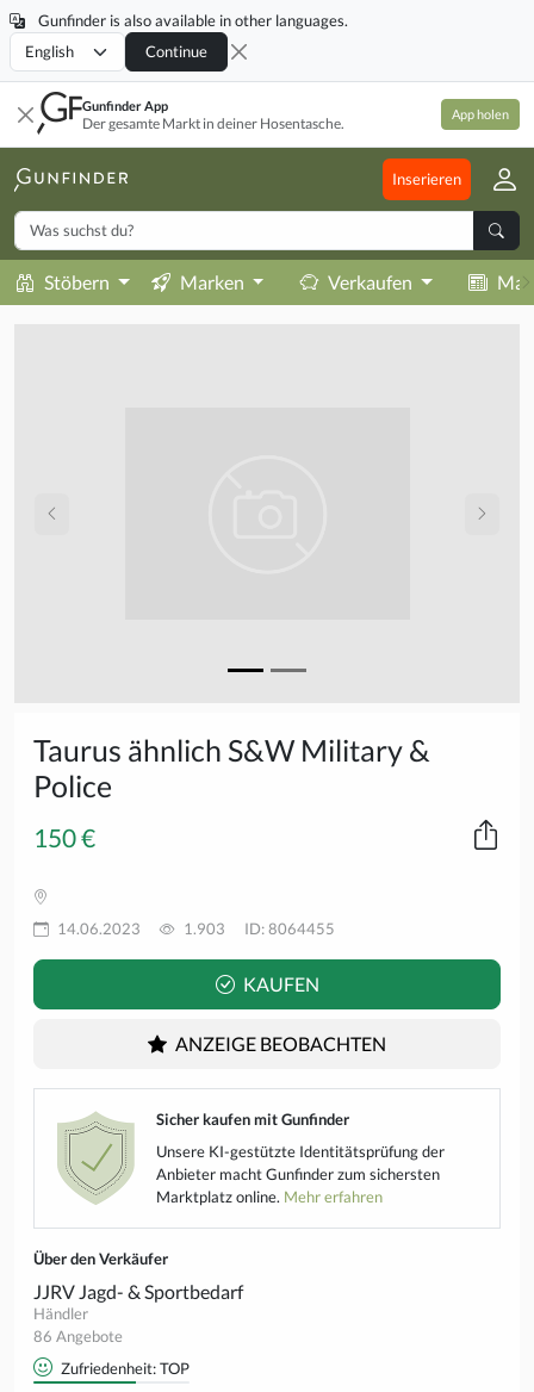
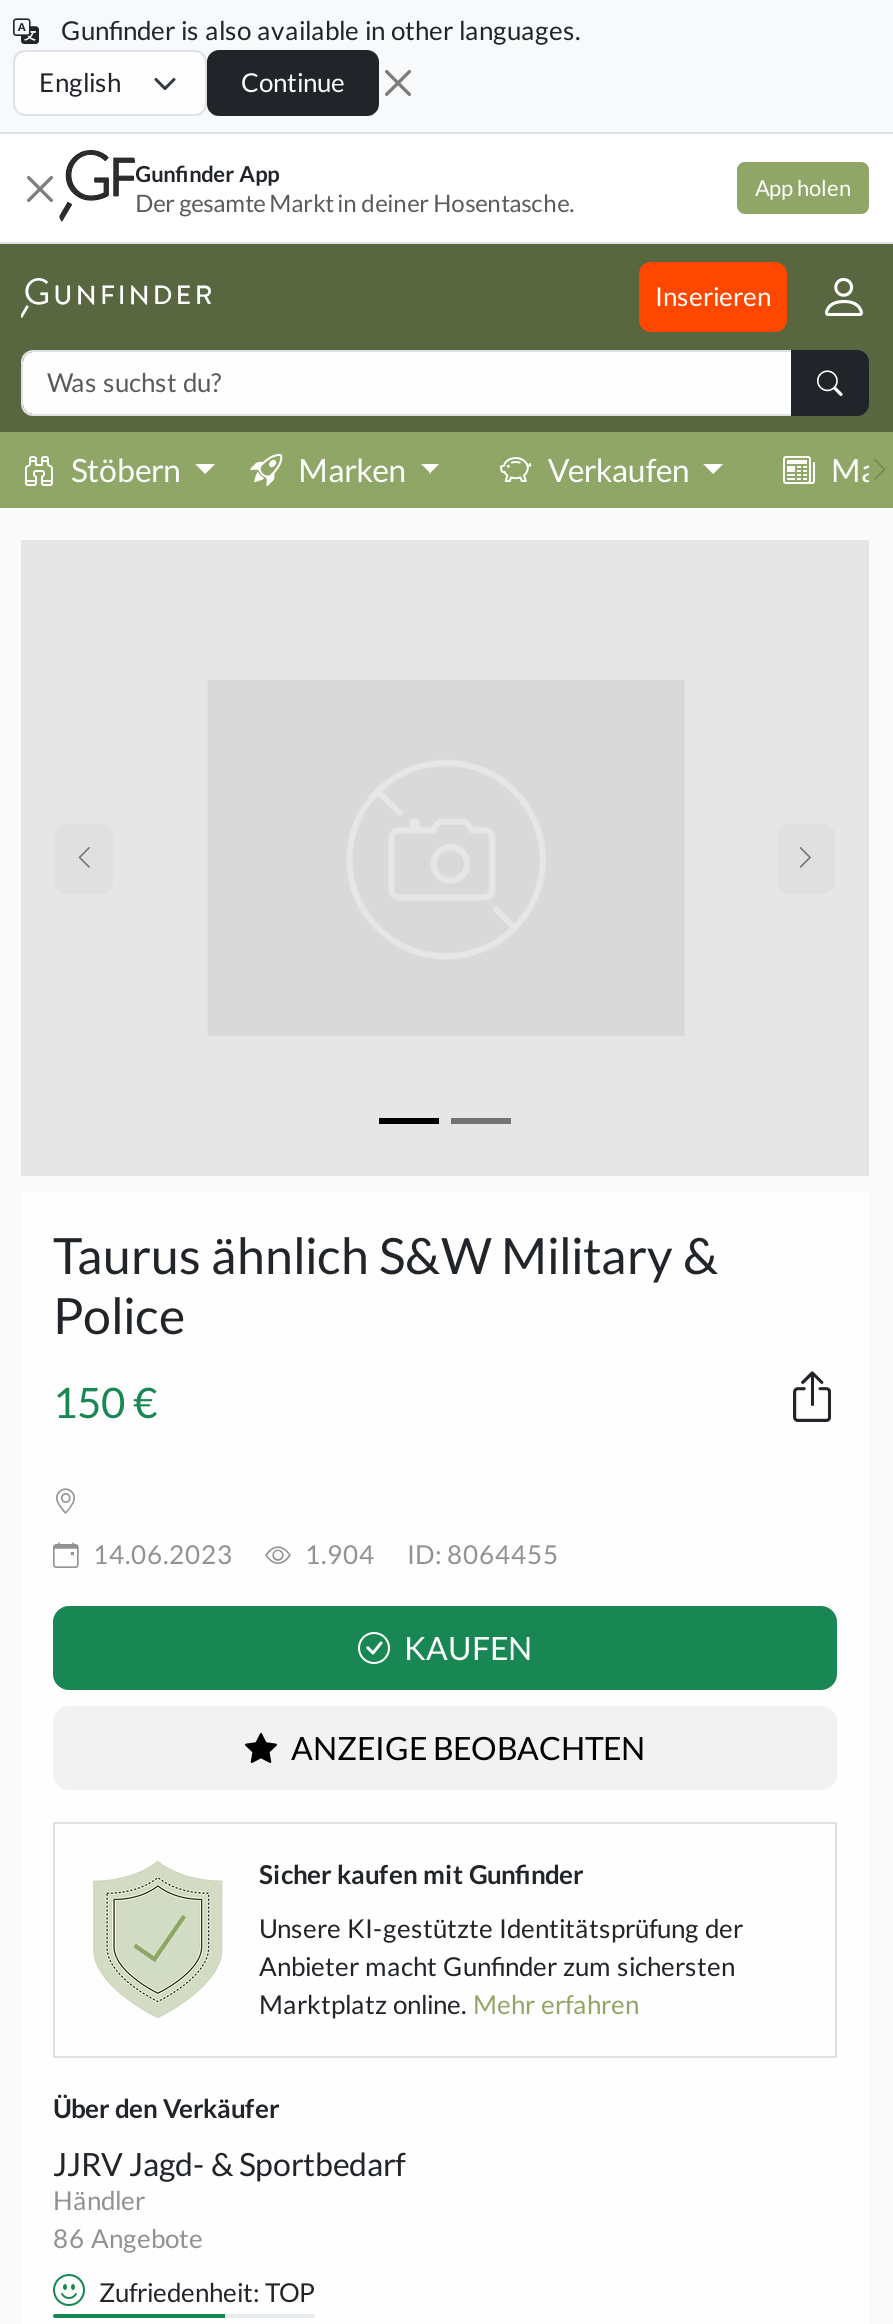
- 1.903 ID: 8064455
+ 1.904 ID: 8064455
